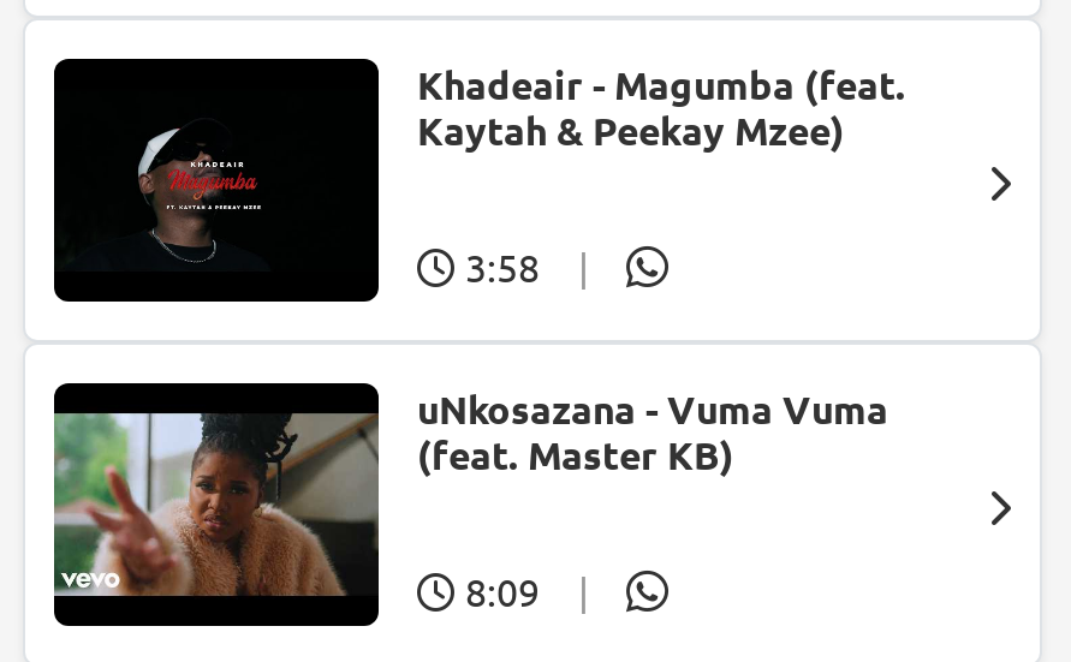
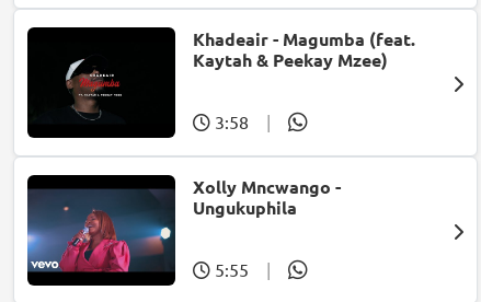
- [image]
- uNkosazana - Vuma Vuma
- (feat. Master KB)
+ [image]
+ Xolly Mncwango -
+ Ungukuphila

- 8:09
+ 5:55
